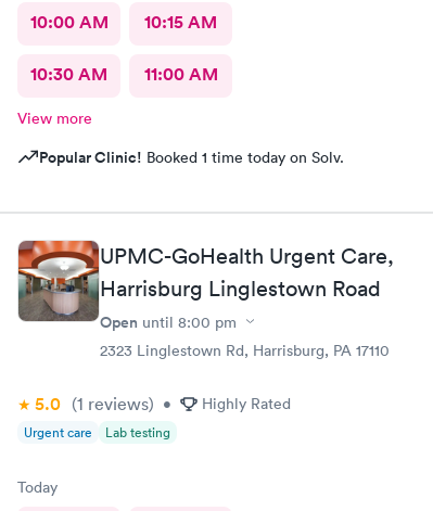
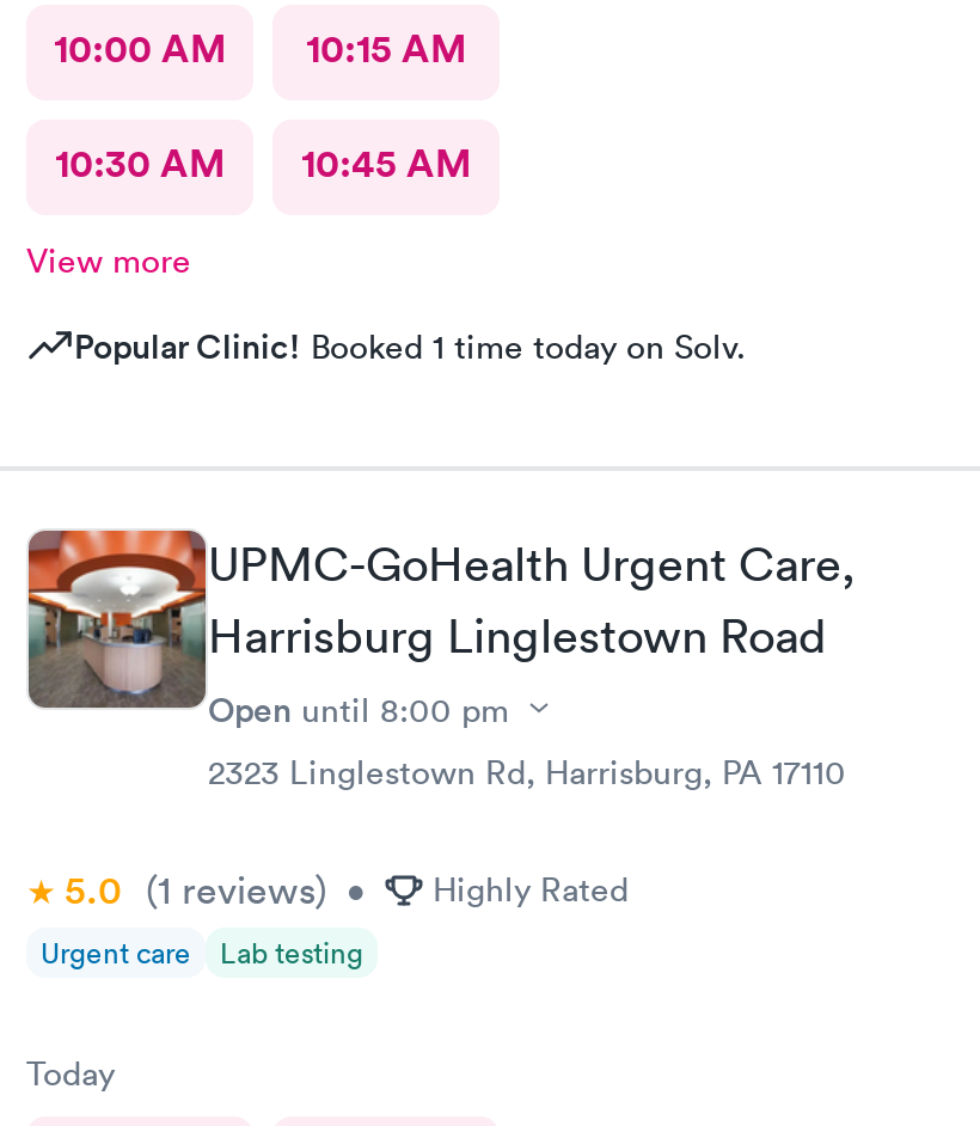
- 10:30 AM 11:00 AM
+ 10:30 AM 10:45 AM
